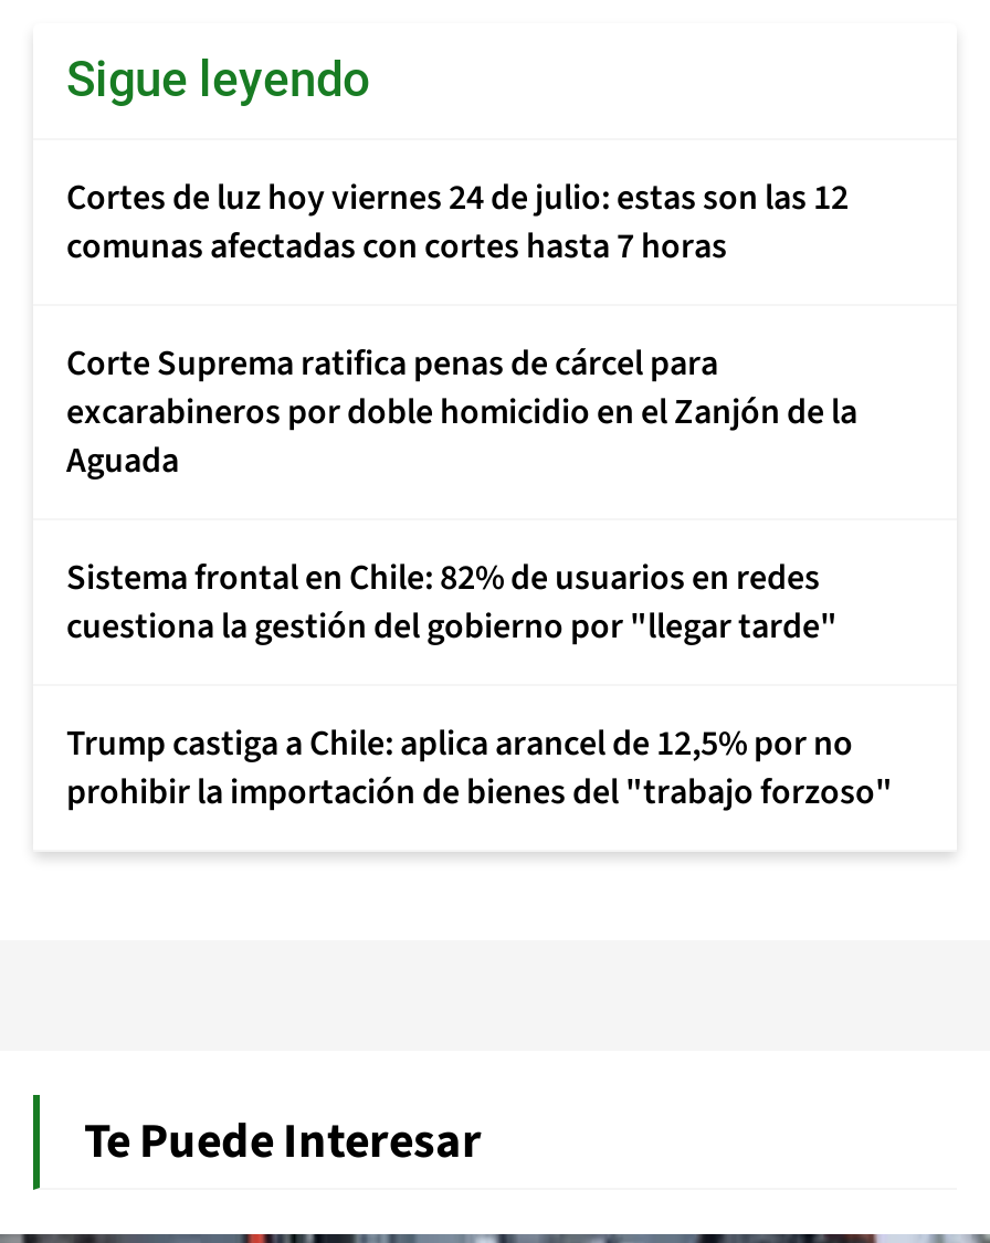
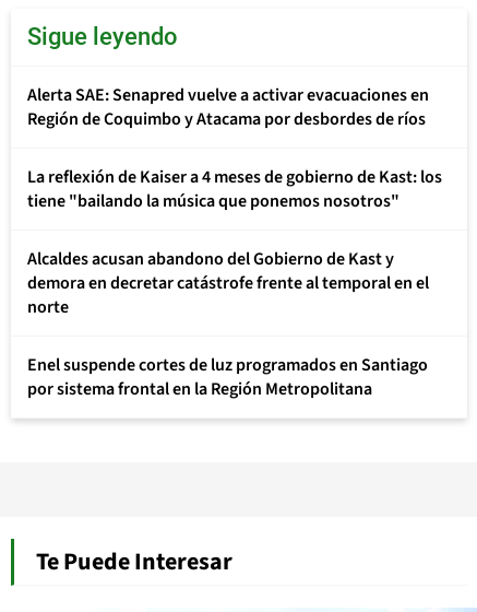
- Cortes de luz hoy viernes 24 de julio: estas son las 12
- comunas afectadas con cortes hasta 7 horas
+ Alerta SAE: Senapred vuelve a activar evacuaciones en
+ Región de Coquimbo y Atacama por desbordes de ríos

- Corte Suprema ratifica penas de cárcel para
- excarabineros por doble homicidio en el Zanjón de la
- Aguada
+ La reflexión de Kaiser a 4 meses de gobierno de Kast: los
+ tiene "bailando la música que ponemos nosotros"

- Sistema frontal en Chile: 82% de usuarios en redes
- cuestiona la gestión del gobierno por "llegar tarde"
+ Alcaldes acusan abandono del Gobierno de Kast y
+ demora en decretar catástrofe frente al temporal en el
+ norte

- Trump castiga a Chile: aplica arancel de 12,5% por no
- prohibir la importación de bienes del "trabajo forzoso"
+ Enel suspende cortes de luz programados en Santiago
+ por sistema frontal en la Región Metropolitana
